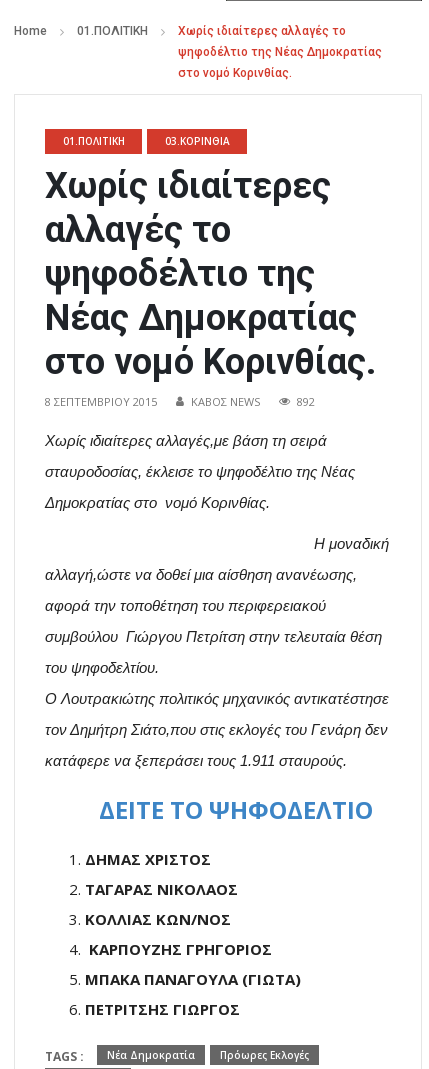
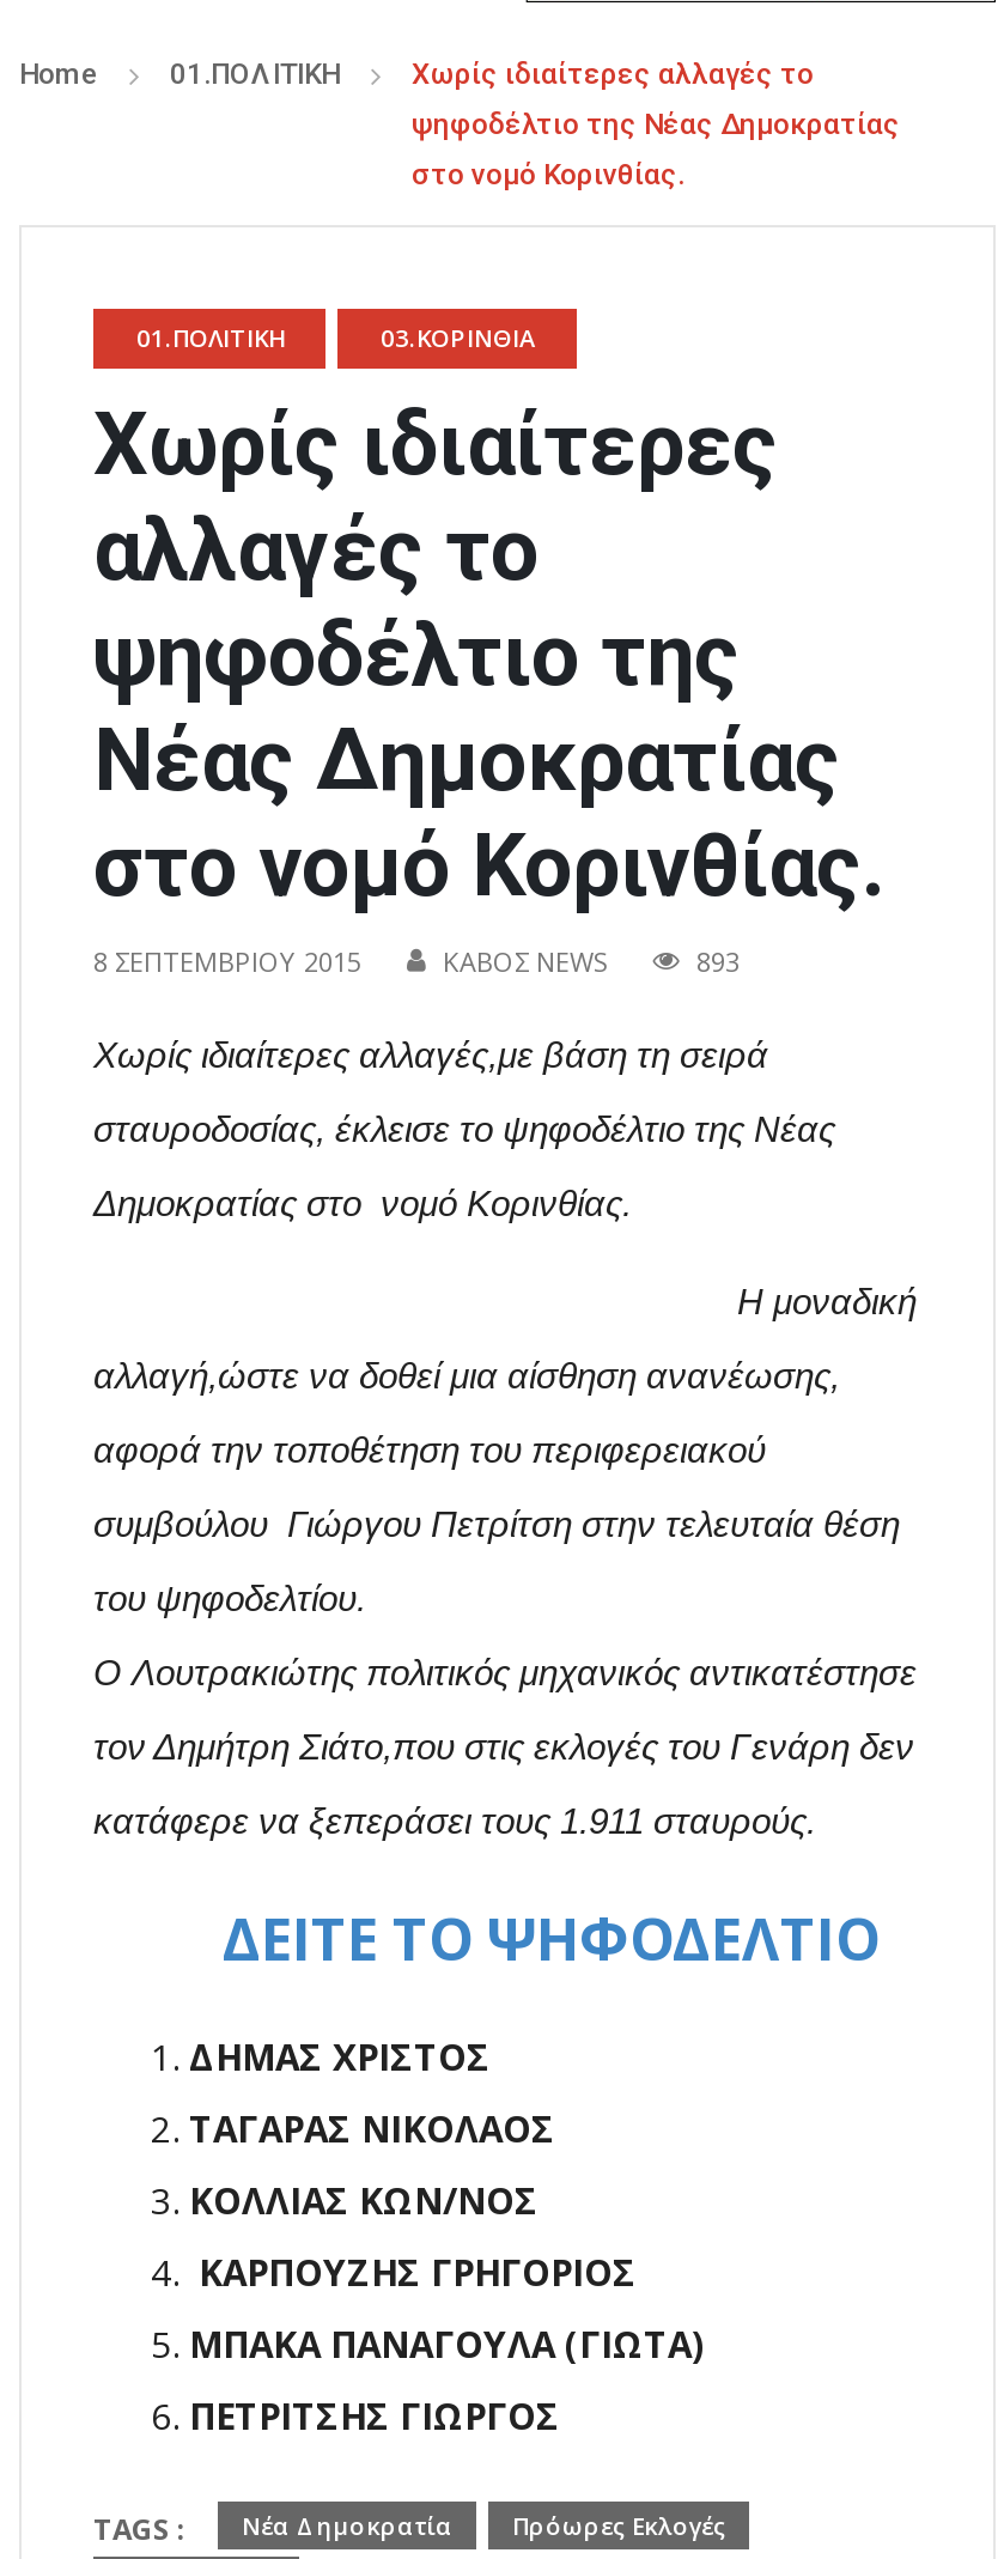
- 892
+ 893
